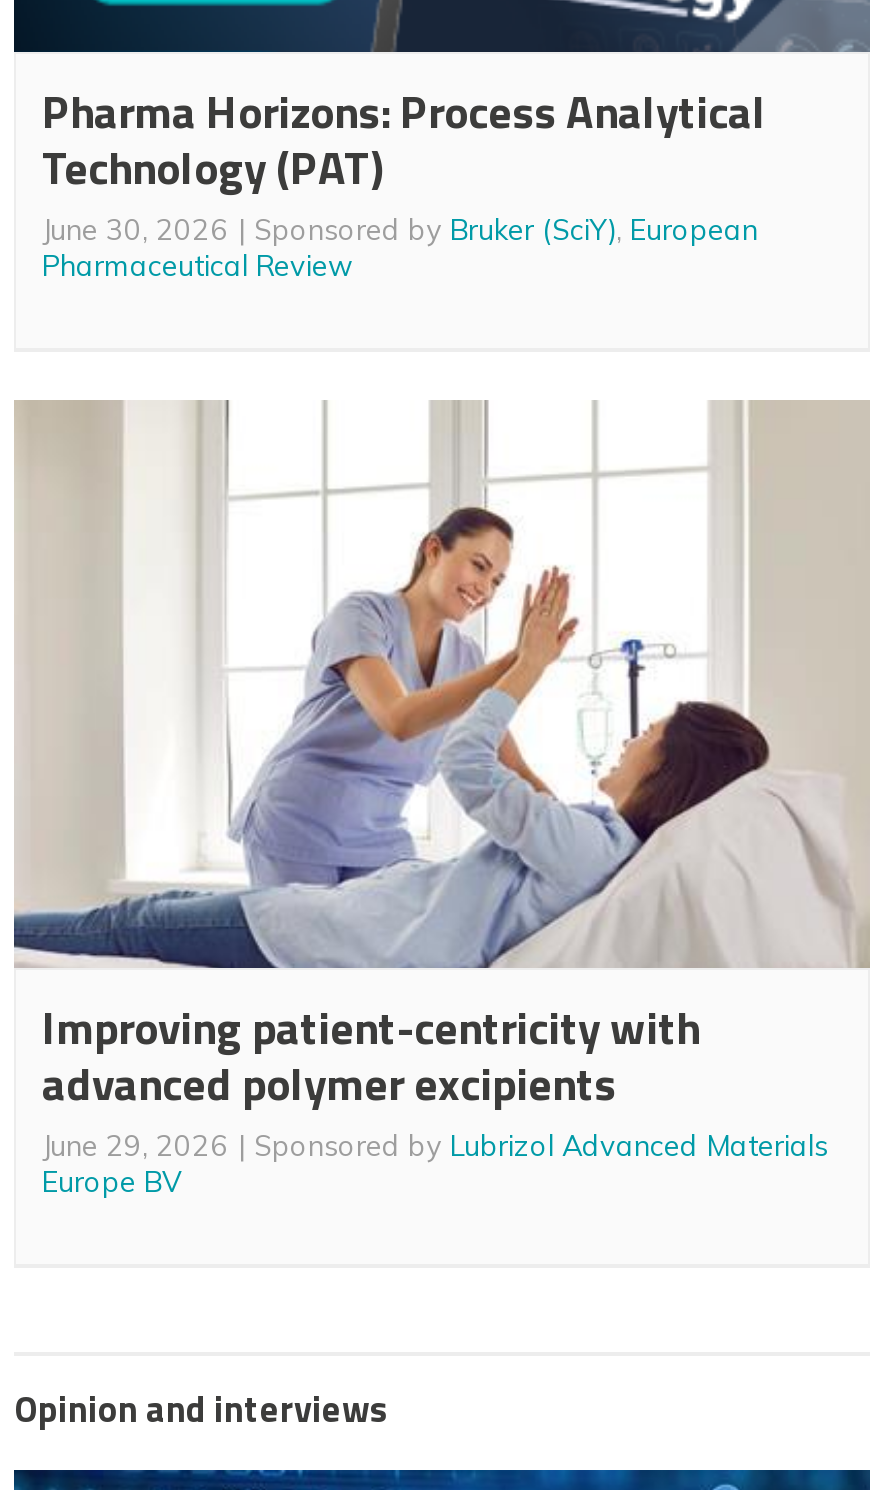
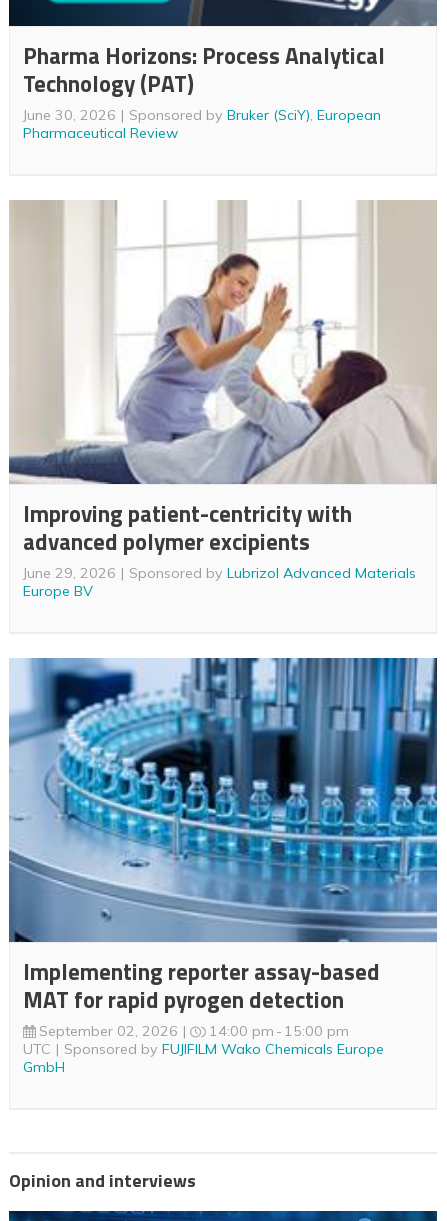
+ [image]
+ Implementing reporter assay-based
+ MAT for rapid pyrogen detection
+ September 02, 2026
+ 14:00 pm 15:00 pm
+ UTC
+ Sponsored by FUJIFILM Wako Chemicals Europe
+ GmbH
